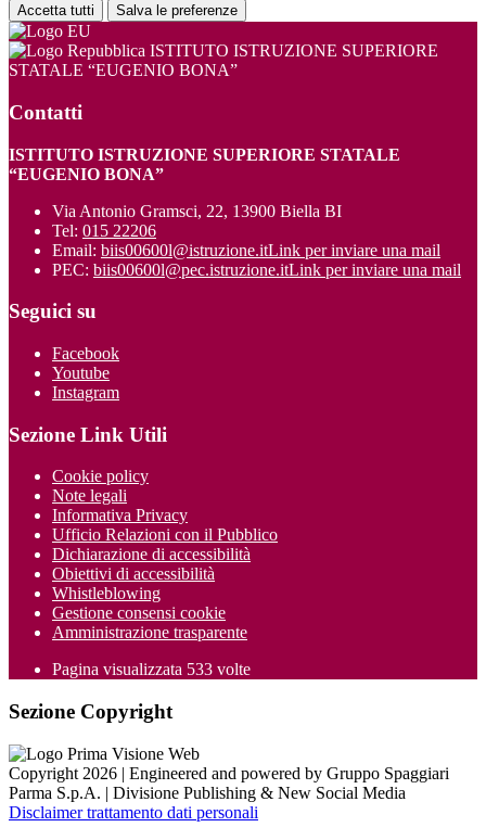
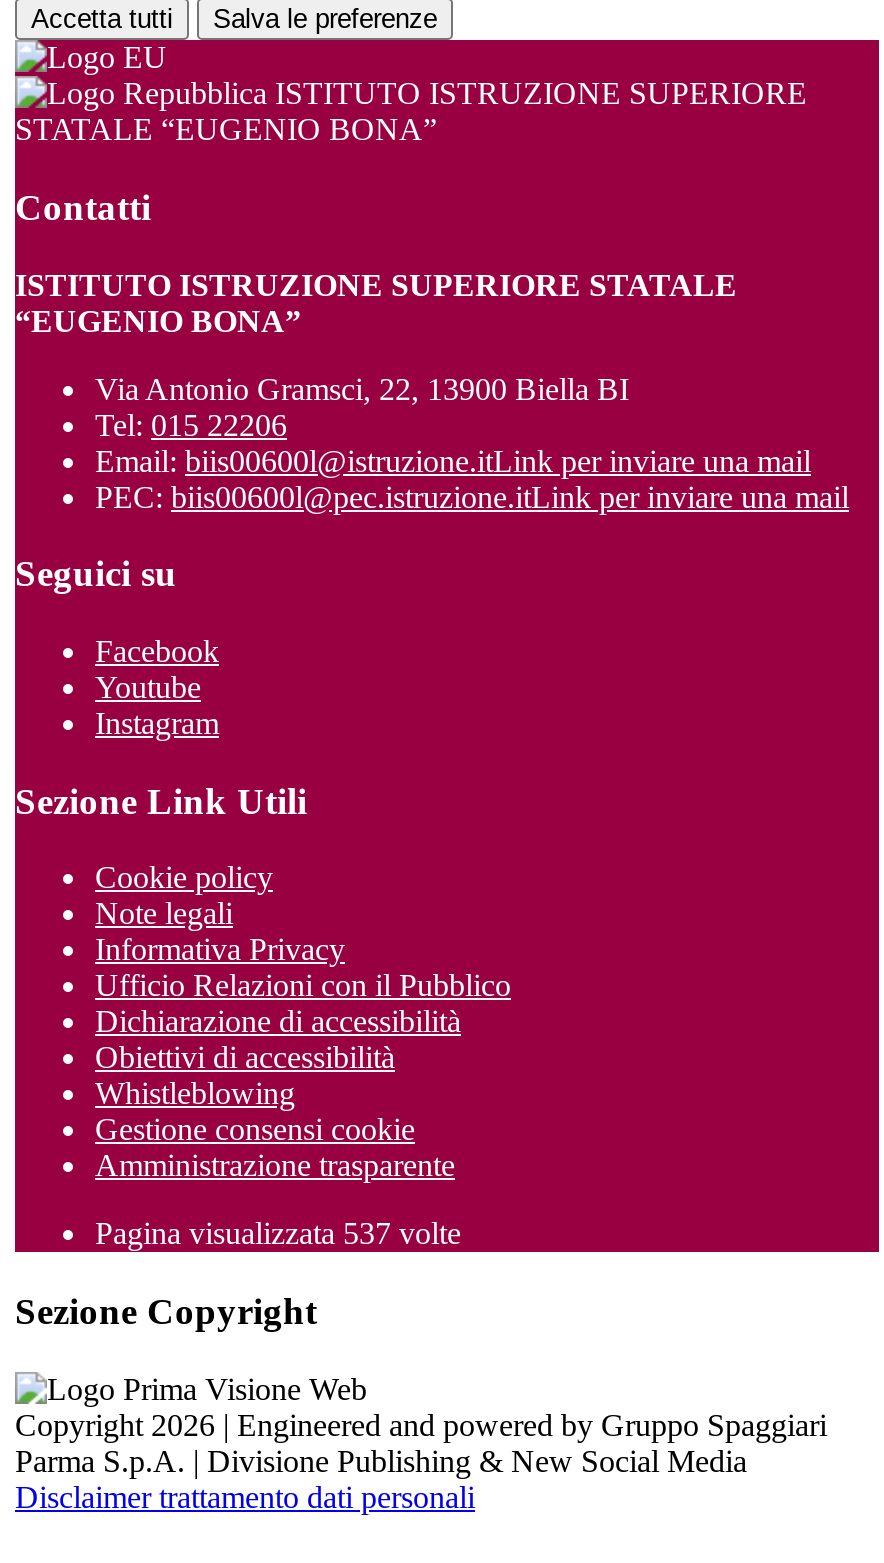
- Pagina visualizzata 533 volte
+ Pagina visualizzata 537 volte
